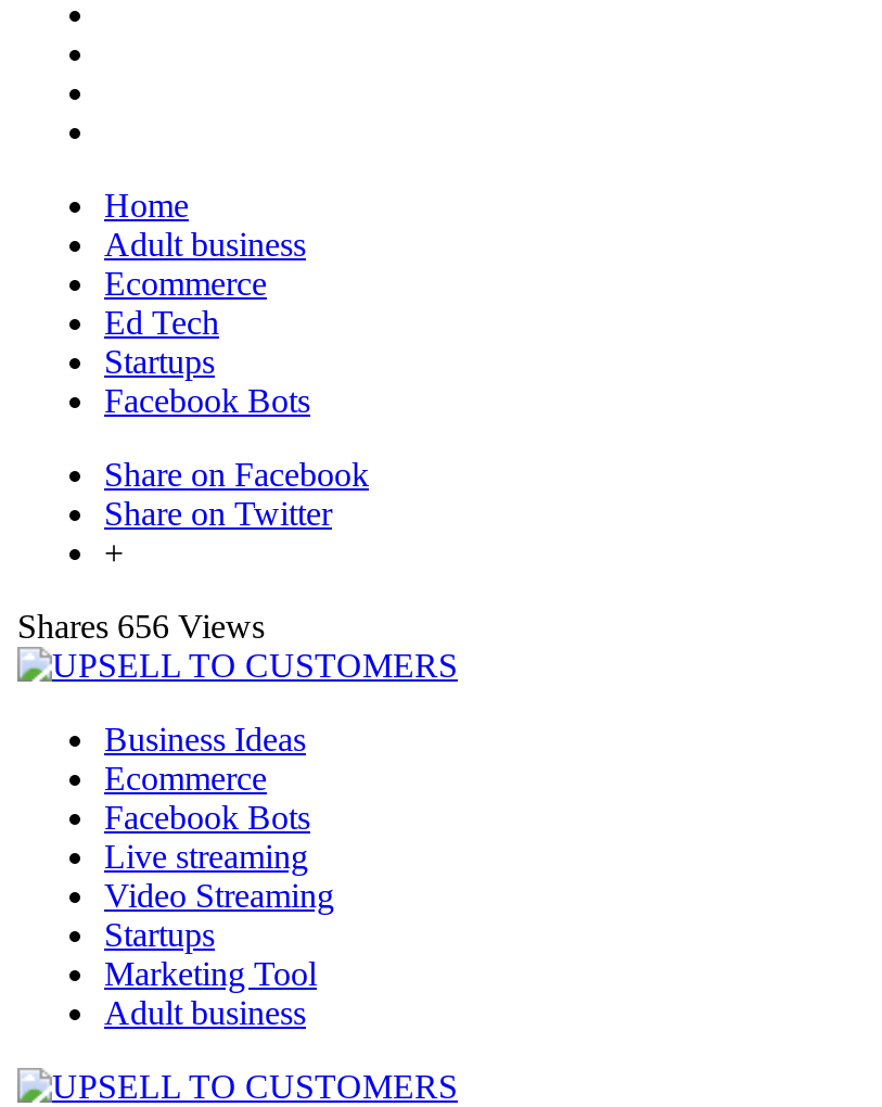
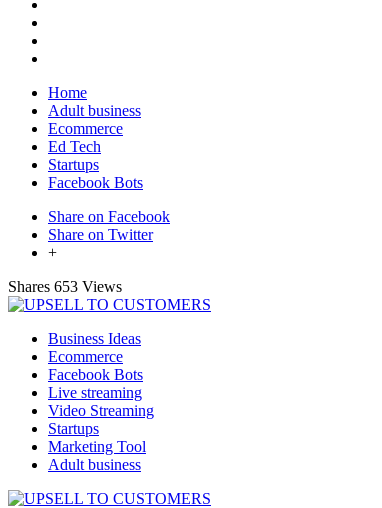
- Shares 656 Views
+ Shares 653 Views
